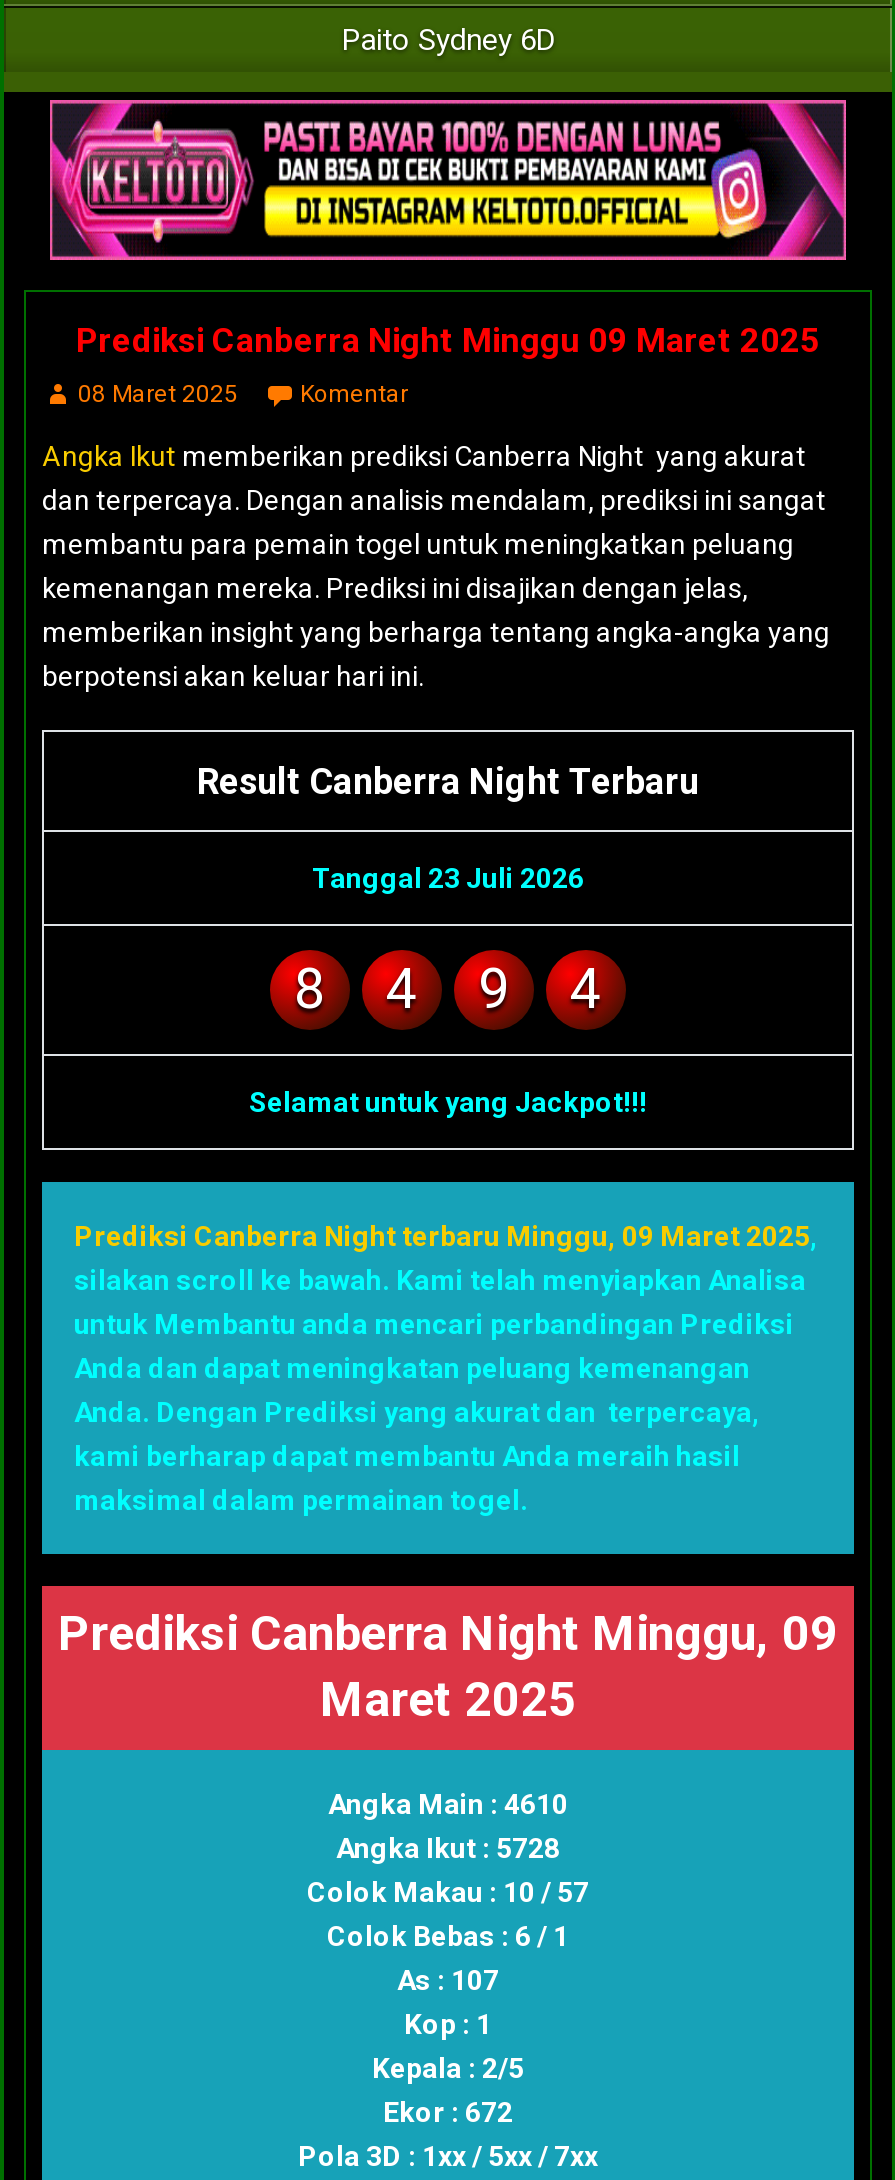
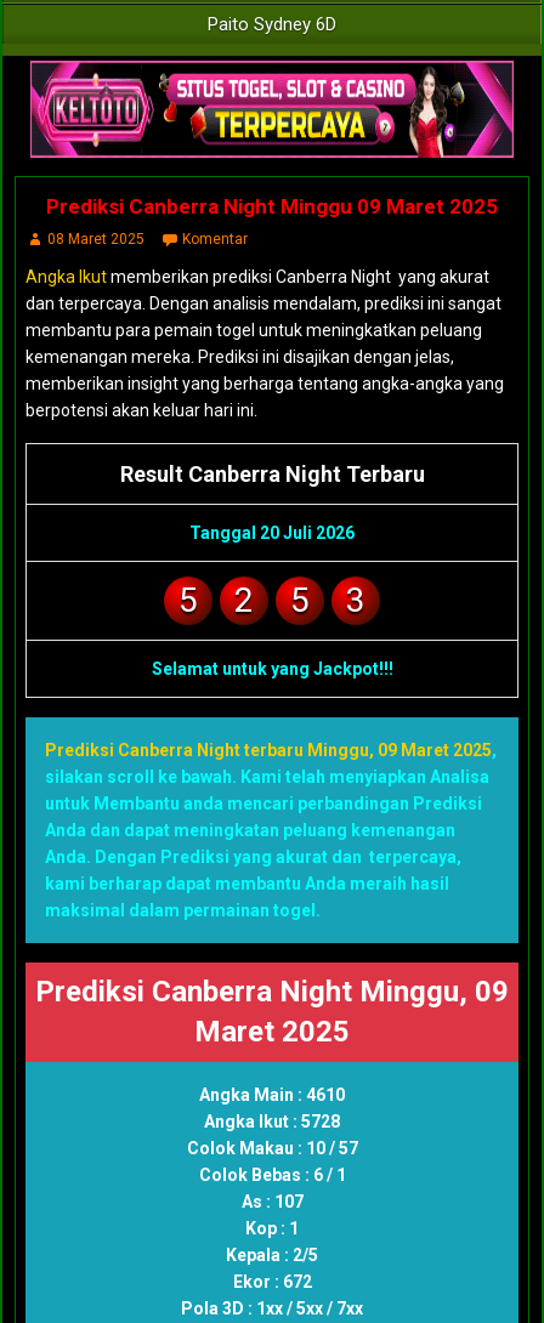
- [image]
+ [image]

- Tanggal 23 Juli 2026
+ Tanggal 20 Juli 2026

- 8
+ 5

- 4
+ 2

- 9
+ 5

- 4
+ 3
